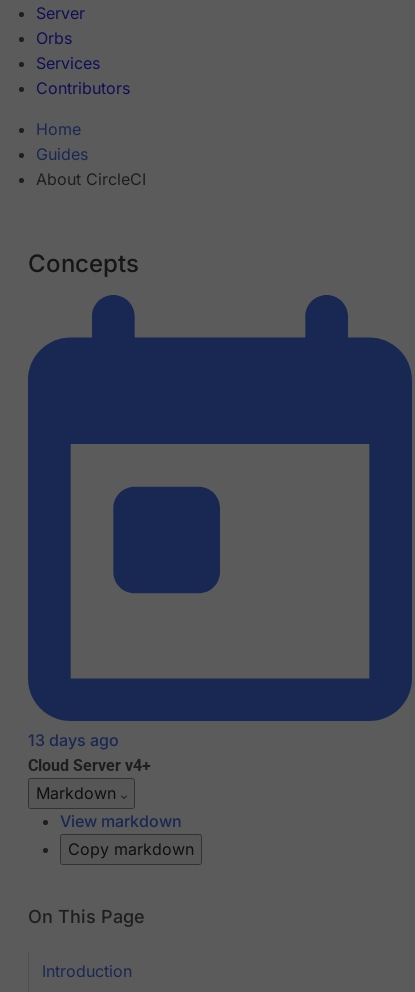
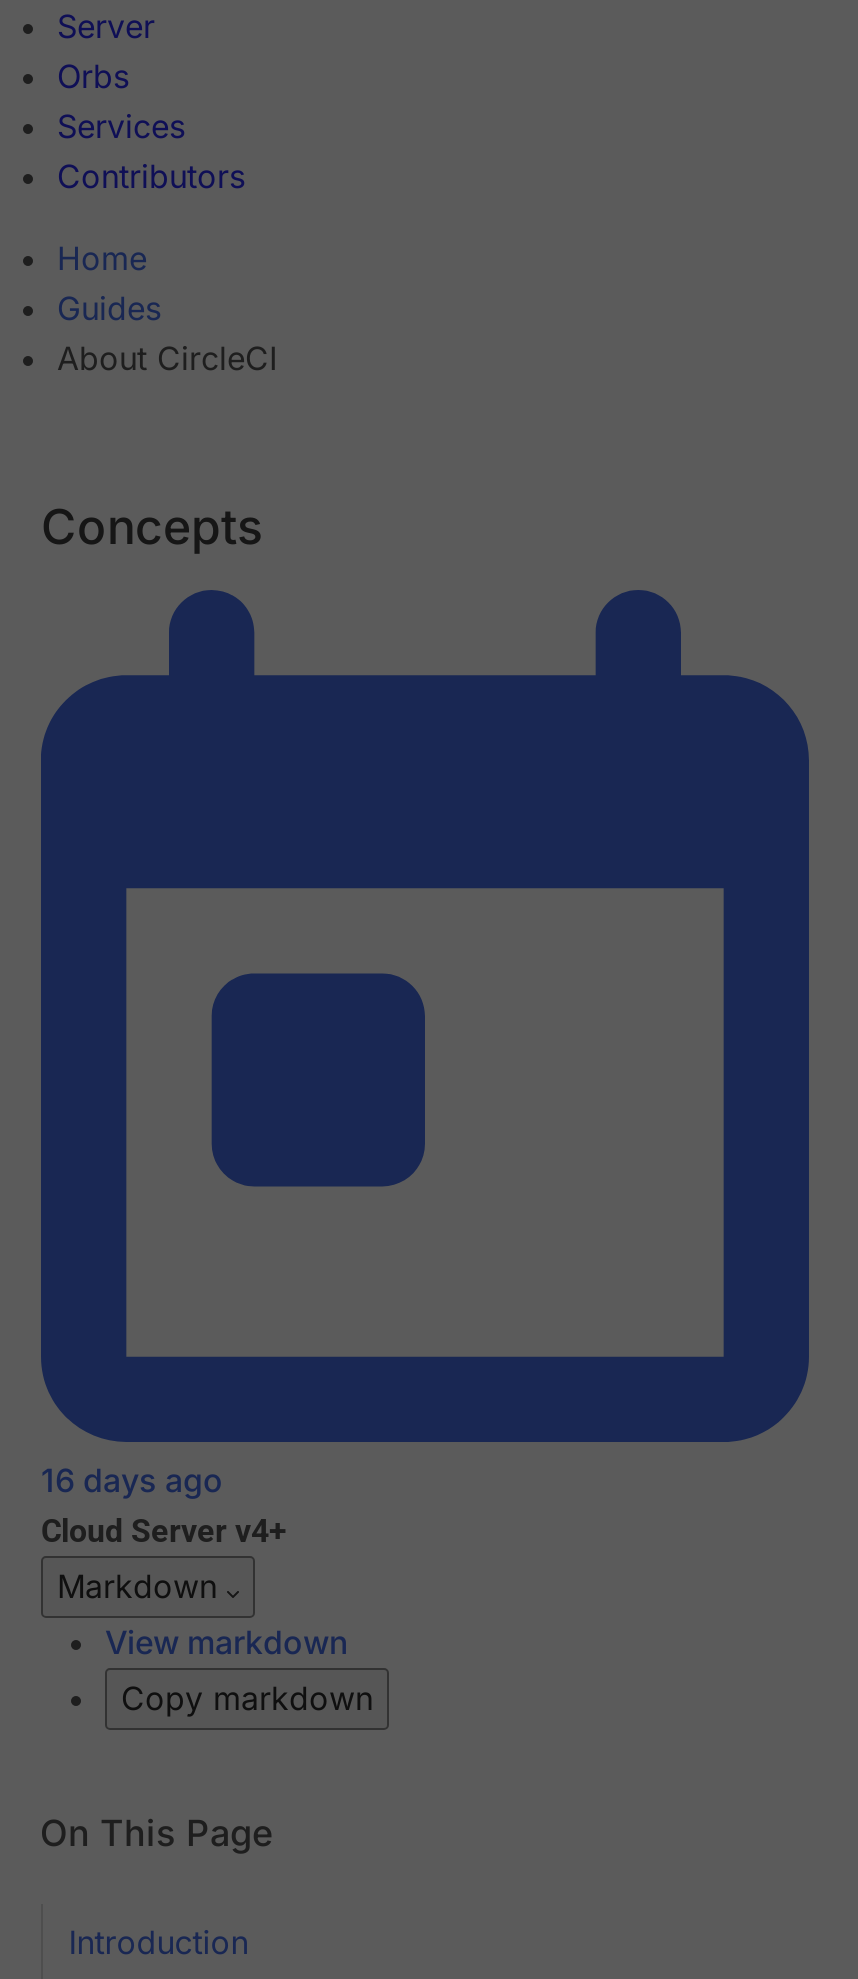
- 13 days ago
+ 16 days ago
